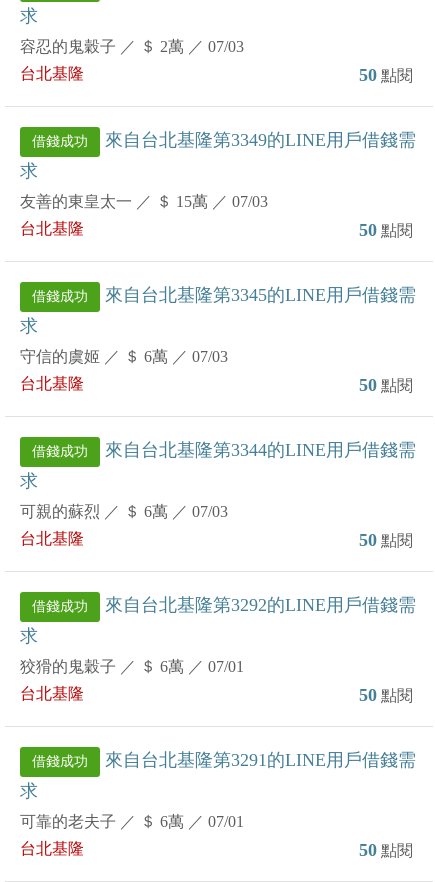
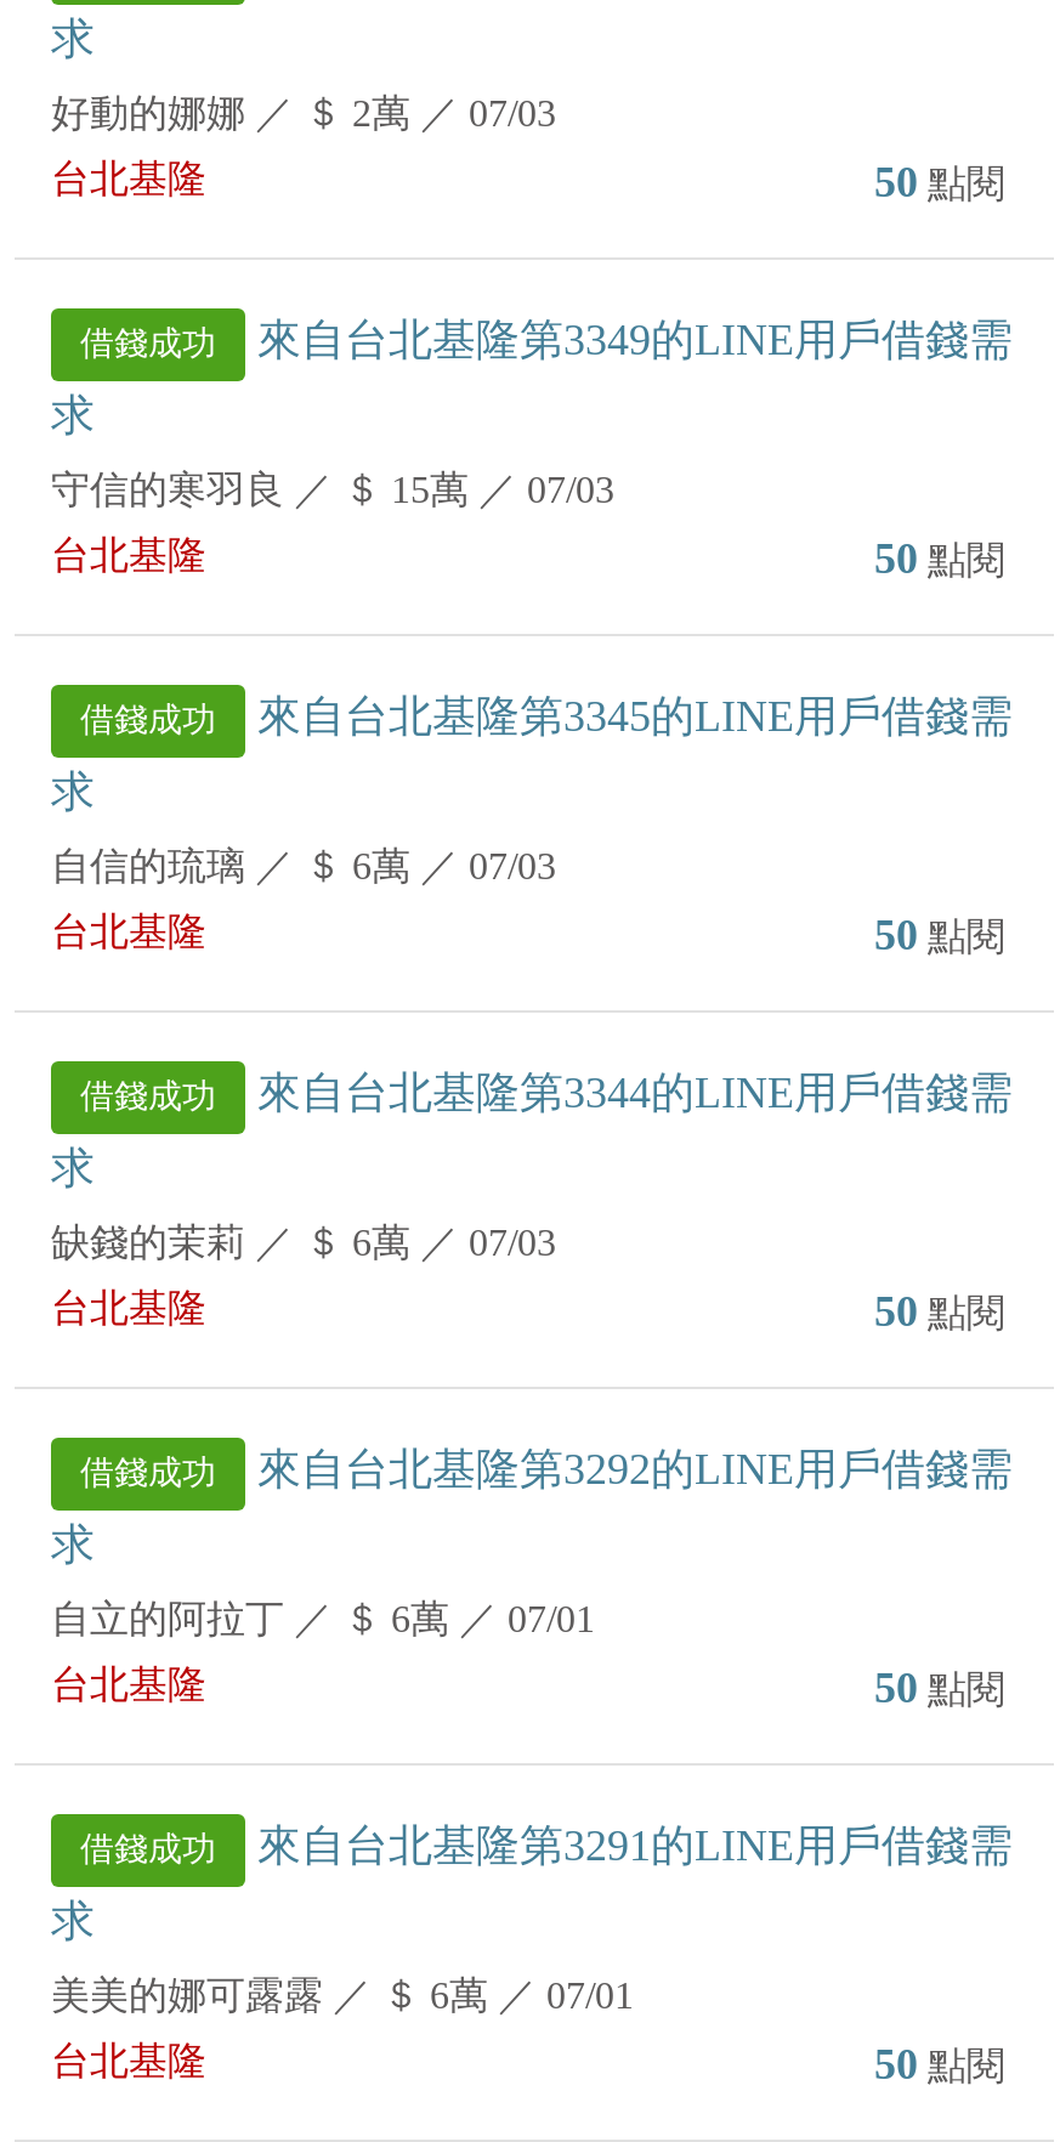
- 容忍的鬼穀子／＄ 2萬／07/03
+ 好動的娜娜／＄ 2萬／07/03

- 友善的東皇太一／＄ 15萬／07/03
+ 守信的寒羽良／＄ 15萬／07/03

- 守信的虞姬／＄ 6萬／07/03
+ 自信的琉璃／＄ 6萬／07/03

- 可親的蘇烈／＄ 6萬／07/03
+ 缺錢的茉莉／＄ 6萬／07/03

- 狡猾的鬼穀子／＄ 6萬／07/01
+ 自立的阿拉丁／＄ 6萬／07/01

- 可靠的老夫子／＄ 6萬／07/01
+ 美美的娜可露露／＄ 6萬／07/01
